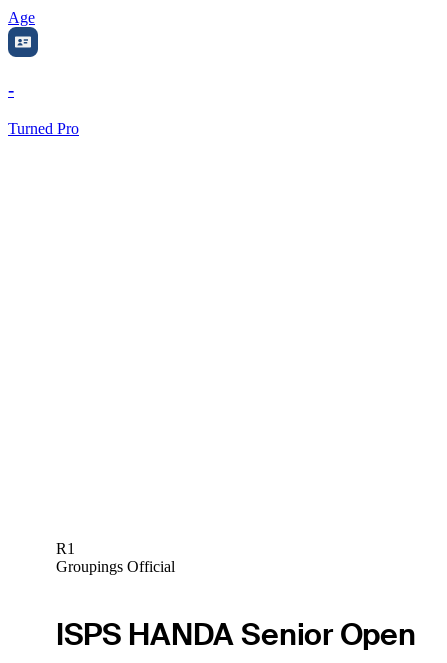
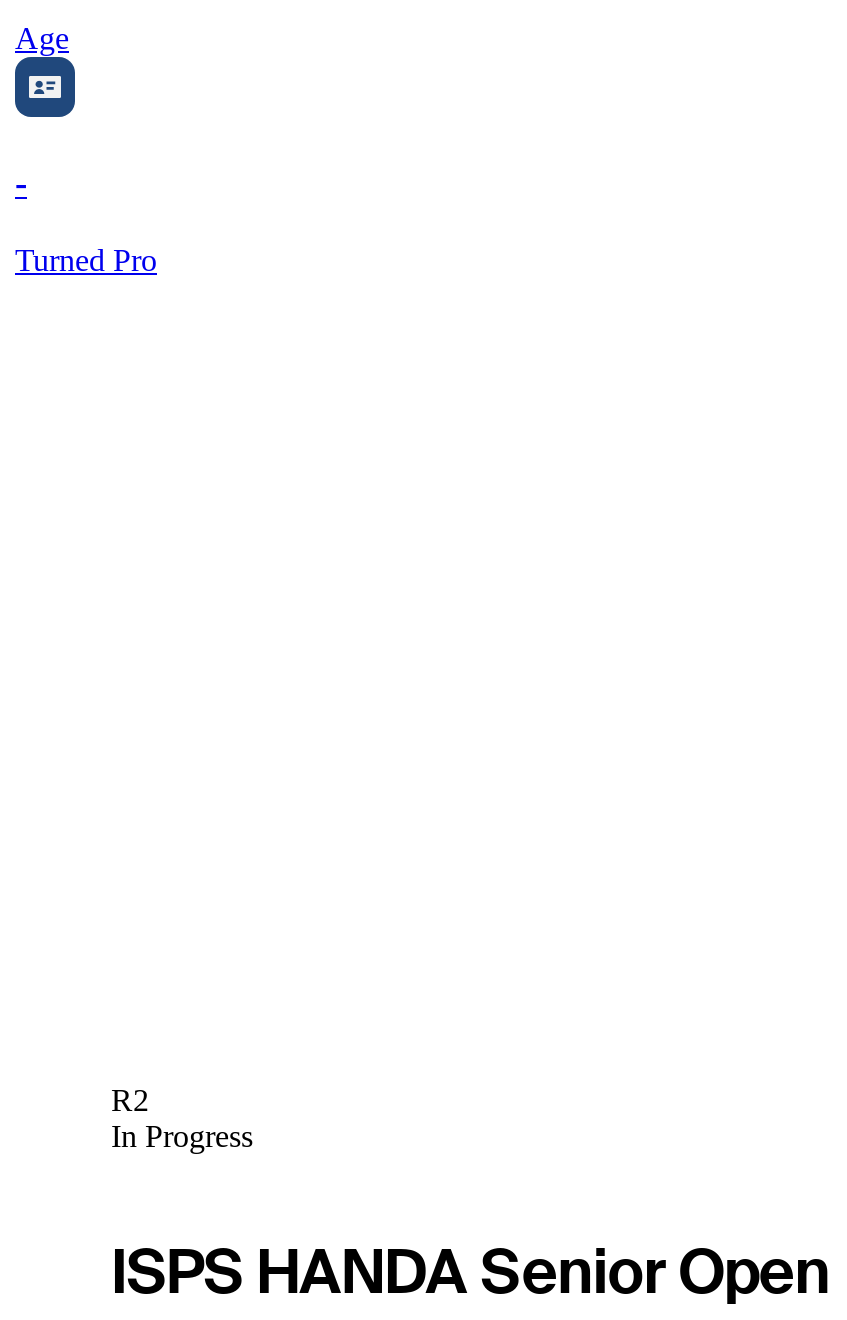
- R1
- Groupings Official
+ R2
+ In Progress
